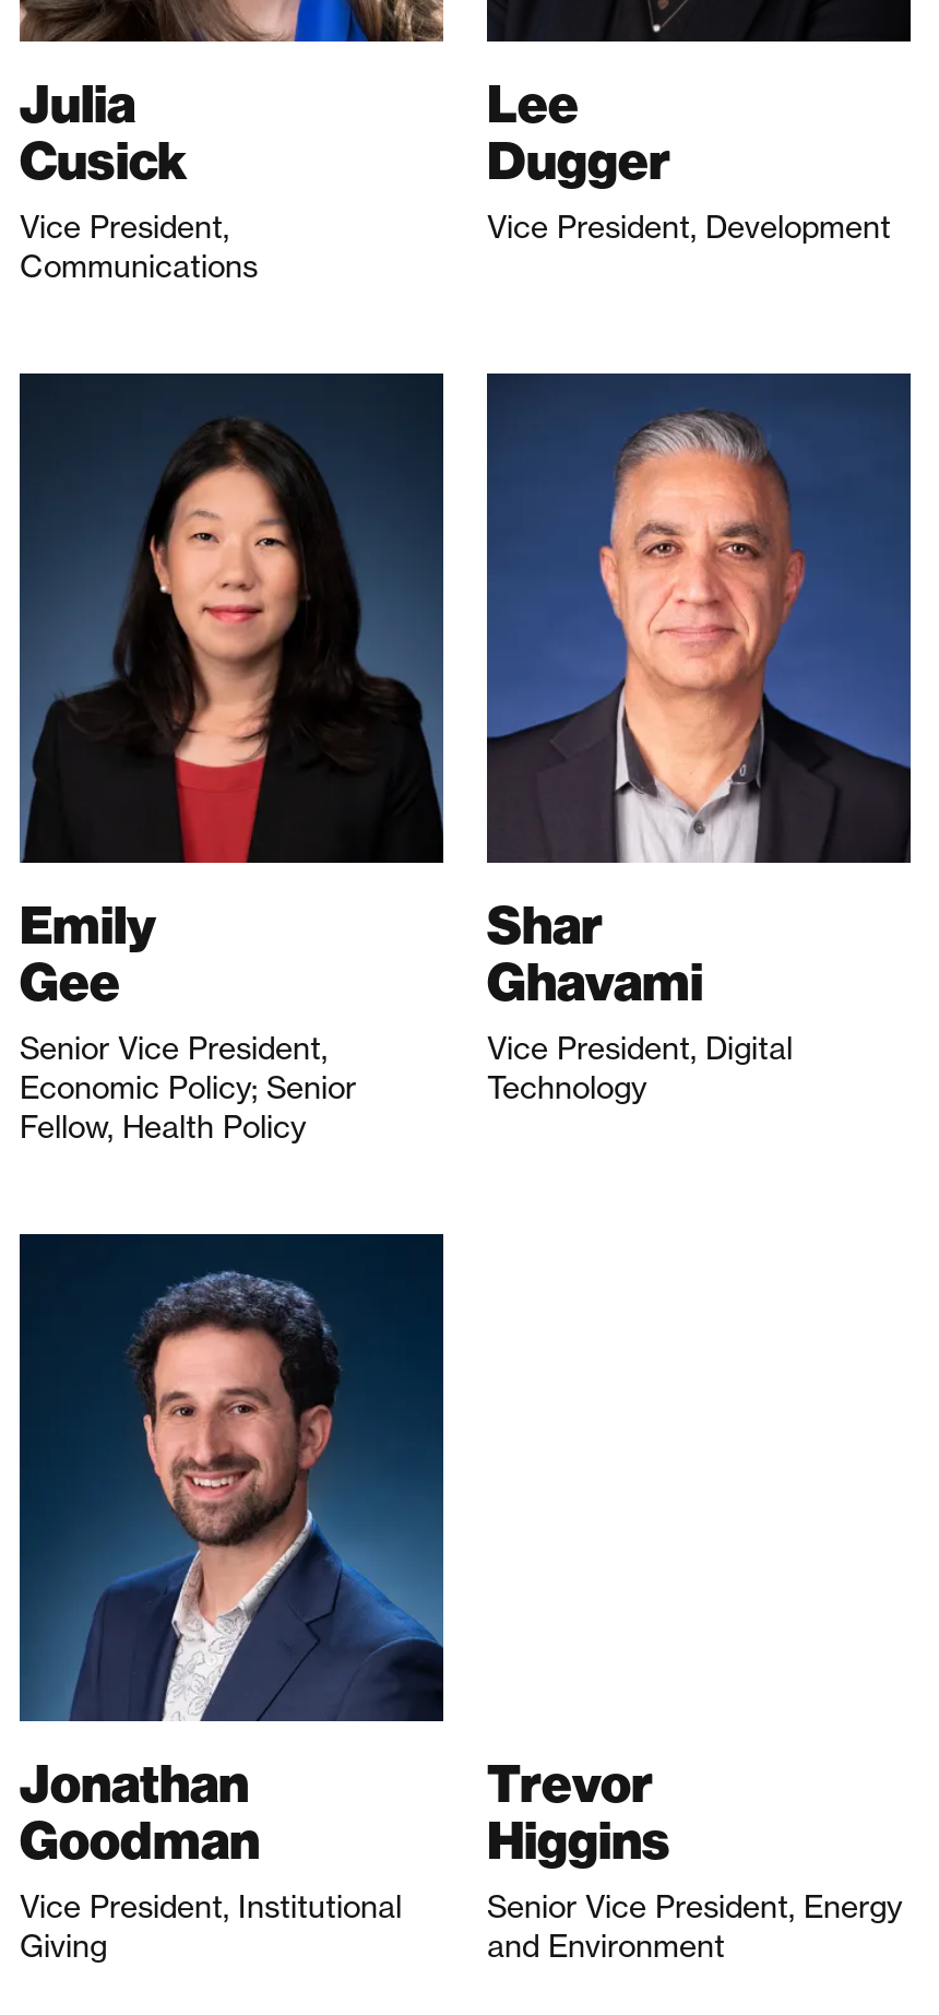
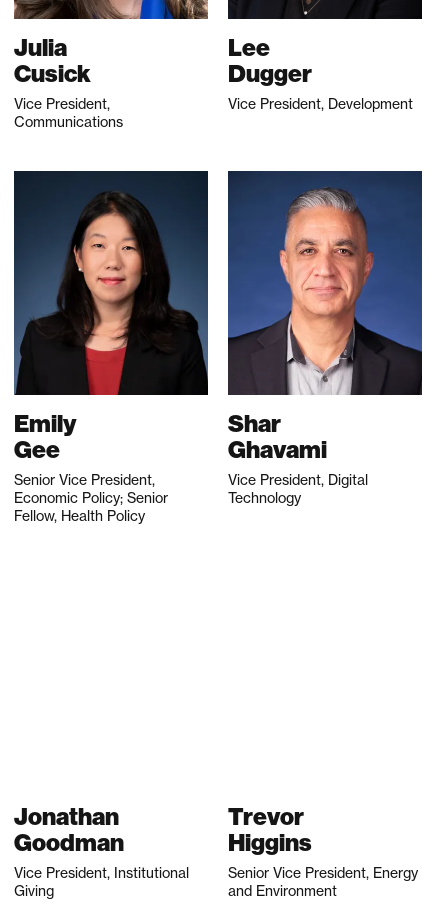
- [image]
